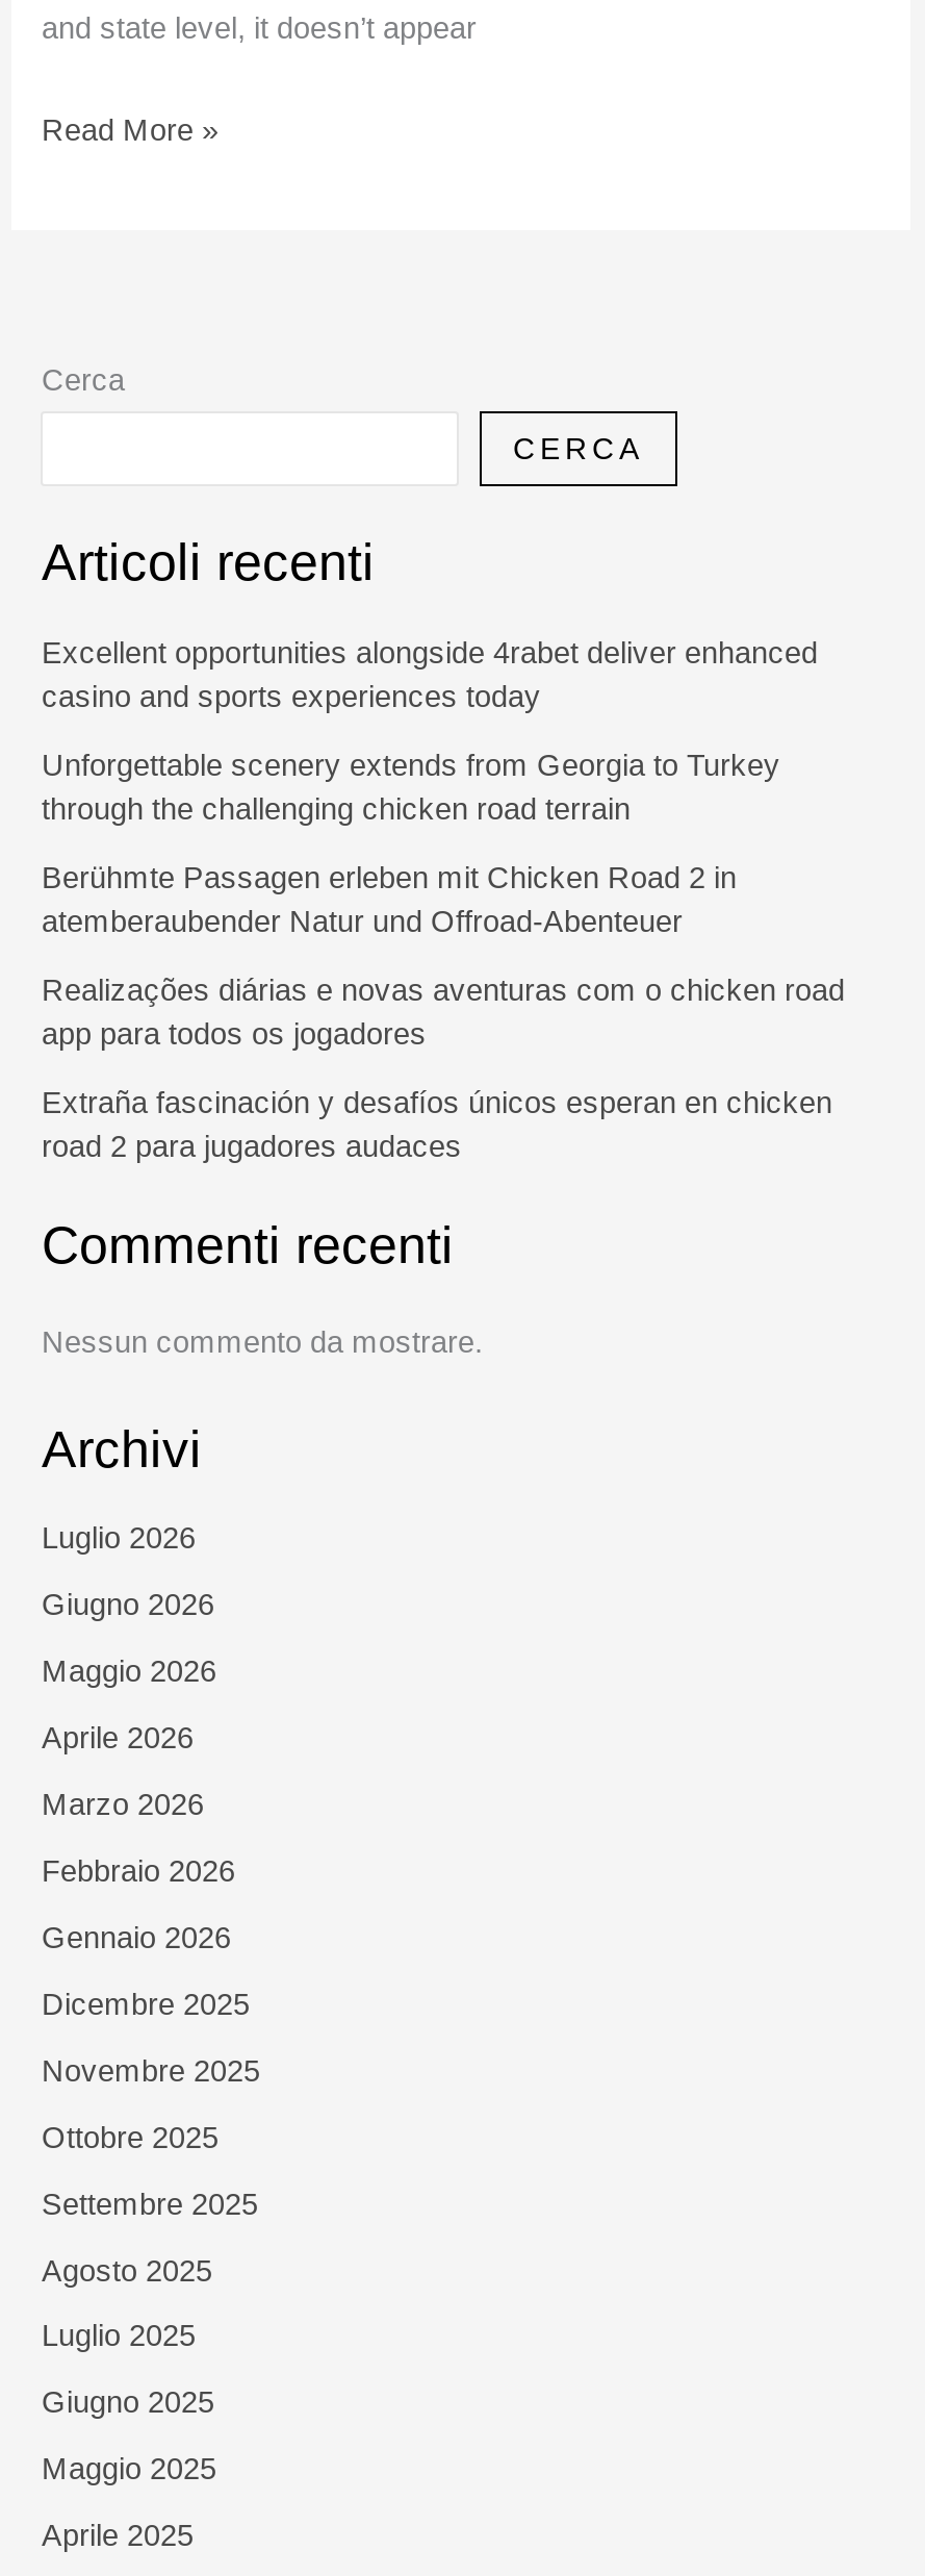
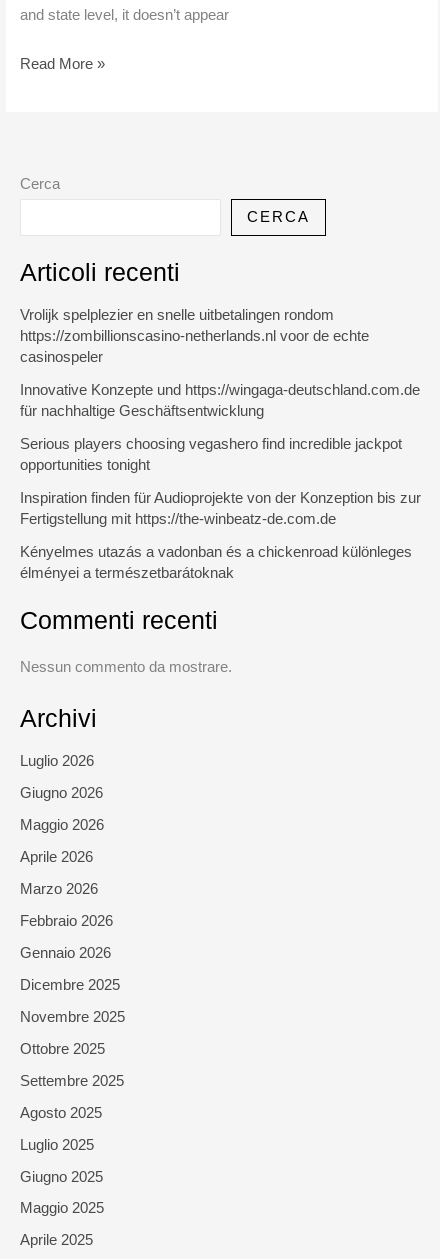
- Excellent opportunities alongside 4rabet deliver enhanced
- casino and sports experiences today
+ Vrolijk spelplezier en snelle uitbetalingen rondom
+ https://zombillionscasino-netherlands.nl voor de echte
+ casinospeler

- Unforgettable scenery extends from Georgia to Turkey
- through the challenging chicken road terrain
+ Innovative Konzepte und https://wingaga-deutschland.com.de
+ für nachhaltige Geschäftsentwicklung

- Berühmte Passagen erleben mit Chicken Road 2 in
- atemberaubender Natur und Offroad-Abenteuer
+ Serious players choosing vegashero find incredible jackpot
+ opportunities tonight

- Realizações diárias e novas aventuras com o chicken road
- app para todos os jogadores
+ Inspiration finden für Audioprojekte von der Konzeption bis zur
+ Fertigstellung mit https://the-winbeatz-de.com.de

- Extraña fascinación y desafíos únicos esperan en chicken
- road 2 para jugadores audaces
+ Kényelmes utazás a vadonban és a chickenroad különleges
+ élményei a természetbarátoknak
